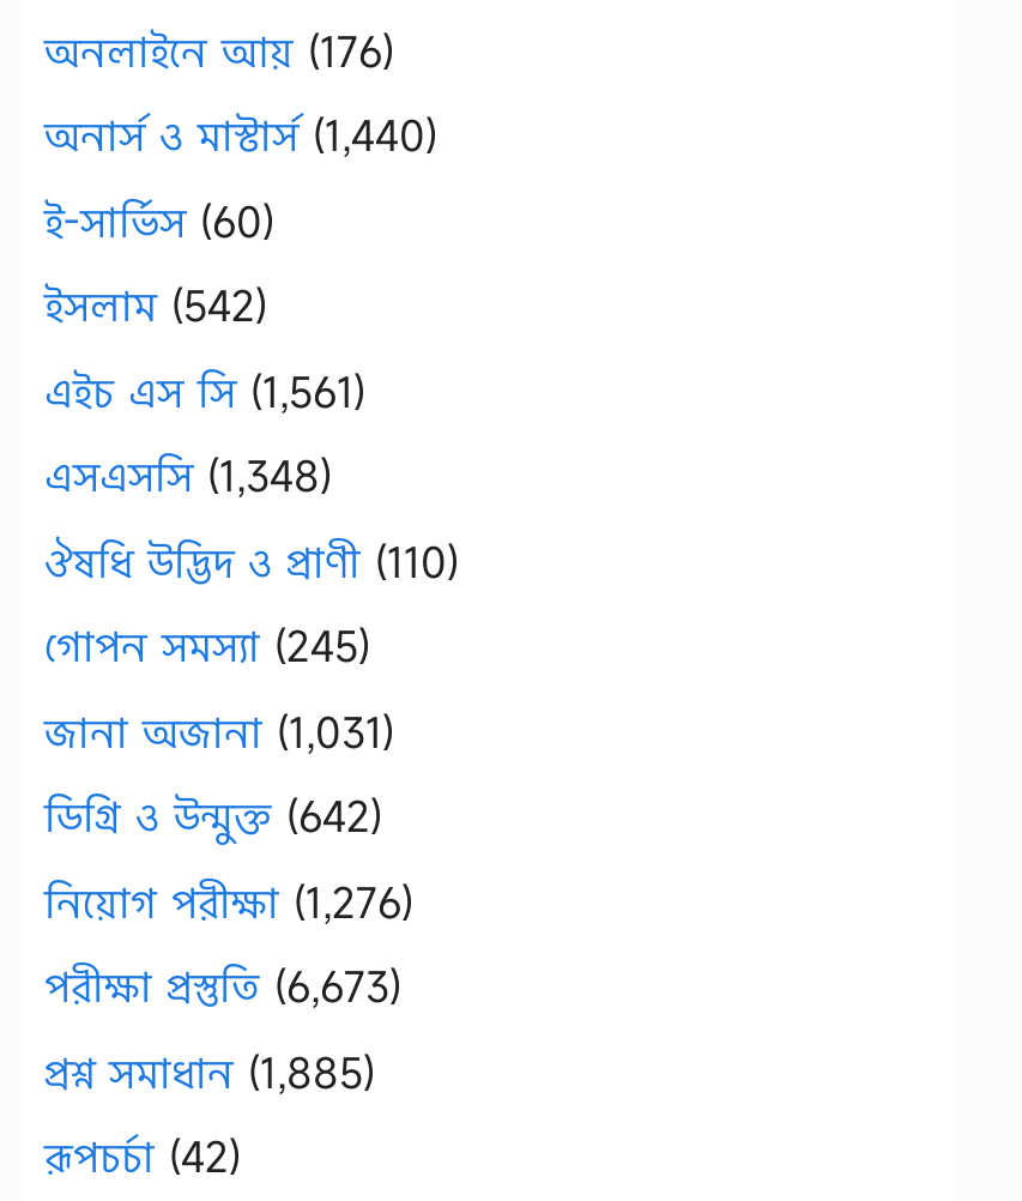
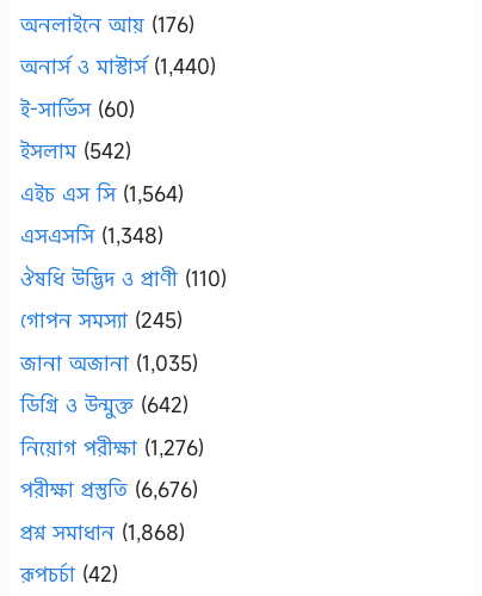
- এইচ এস সি (1,561)
+ এইচ এস সি (1,564)

- জানা অজানা (1,031)
+ জানা অজানা (1,035)

- পরীক্ষা প্রস্তুতি (6,673)
+ পরীক্ষা প্রস্তুতি (6,676)

- প্রশ্ন সমাধান (1,885)
+ প্রশ্ন সমাধান (1,868)
